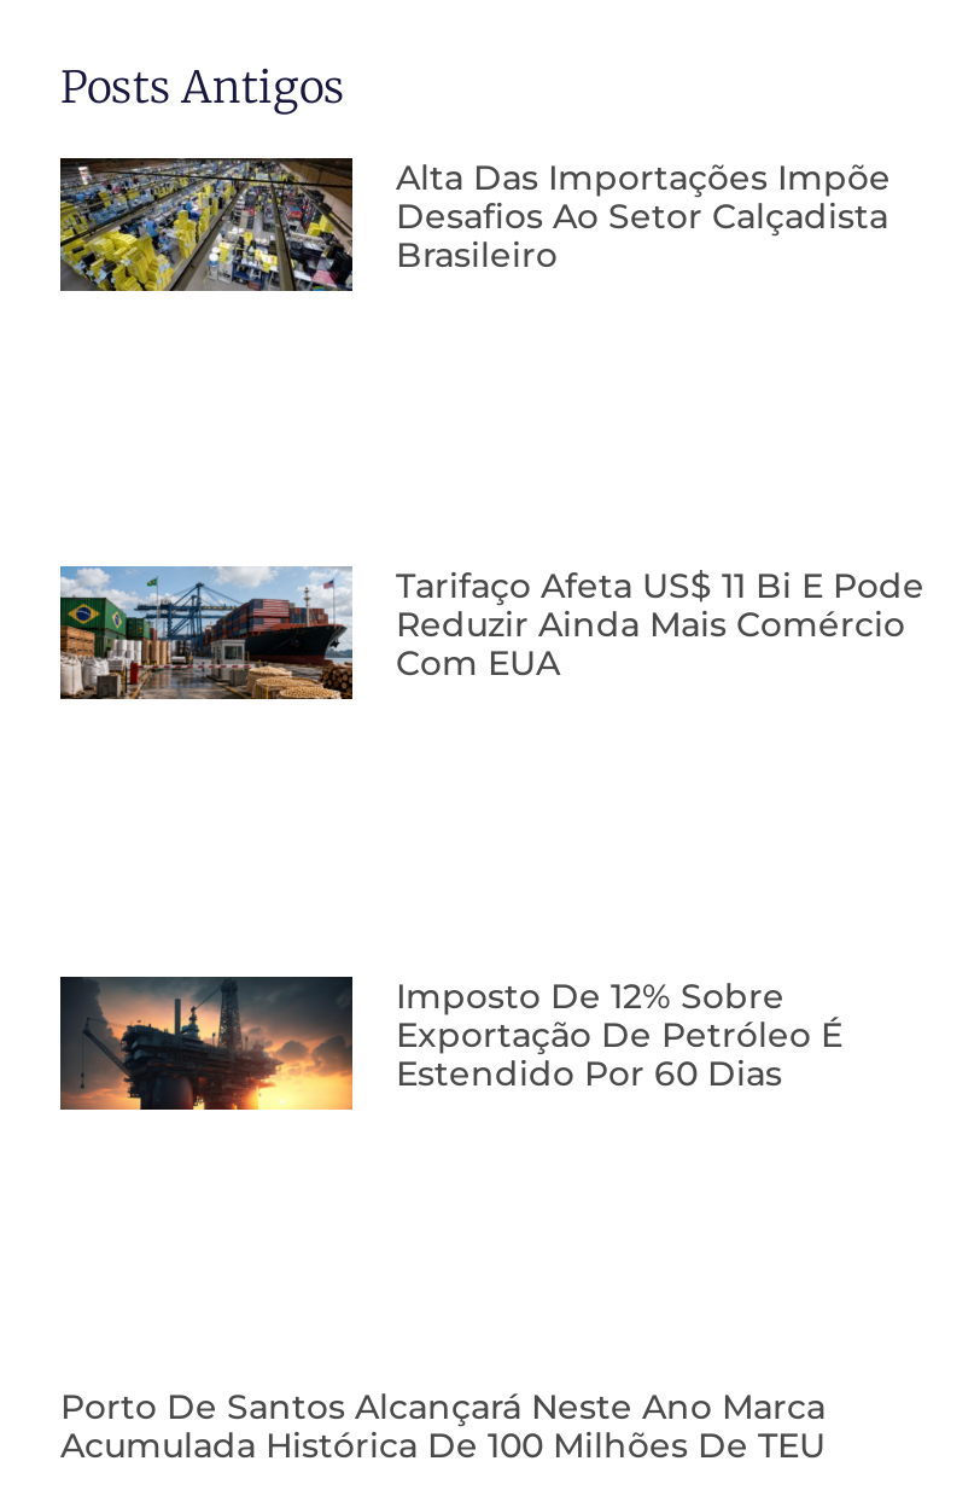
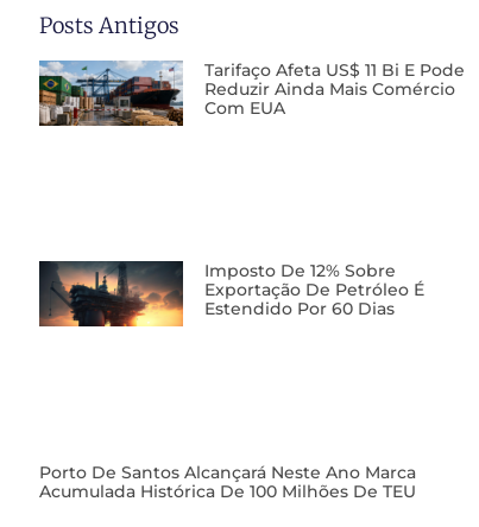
- [image]
- Alta Das Importações Impõe
- Desafios Ao Setor Calçadista
- Brasileiro
